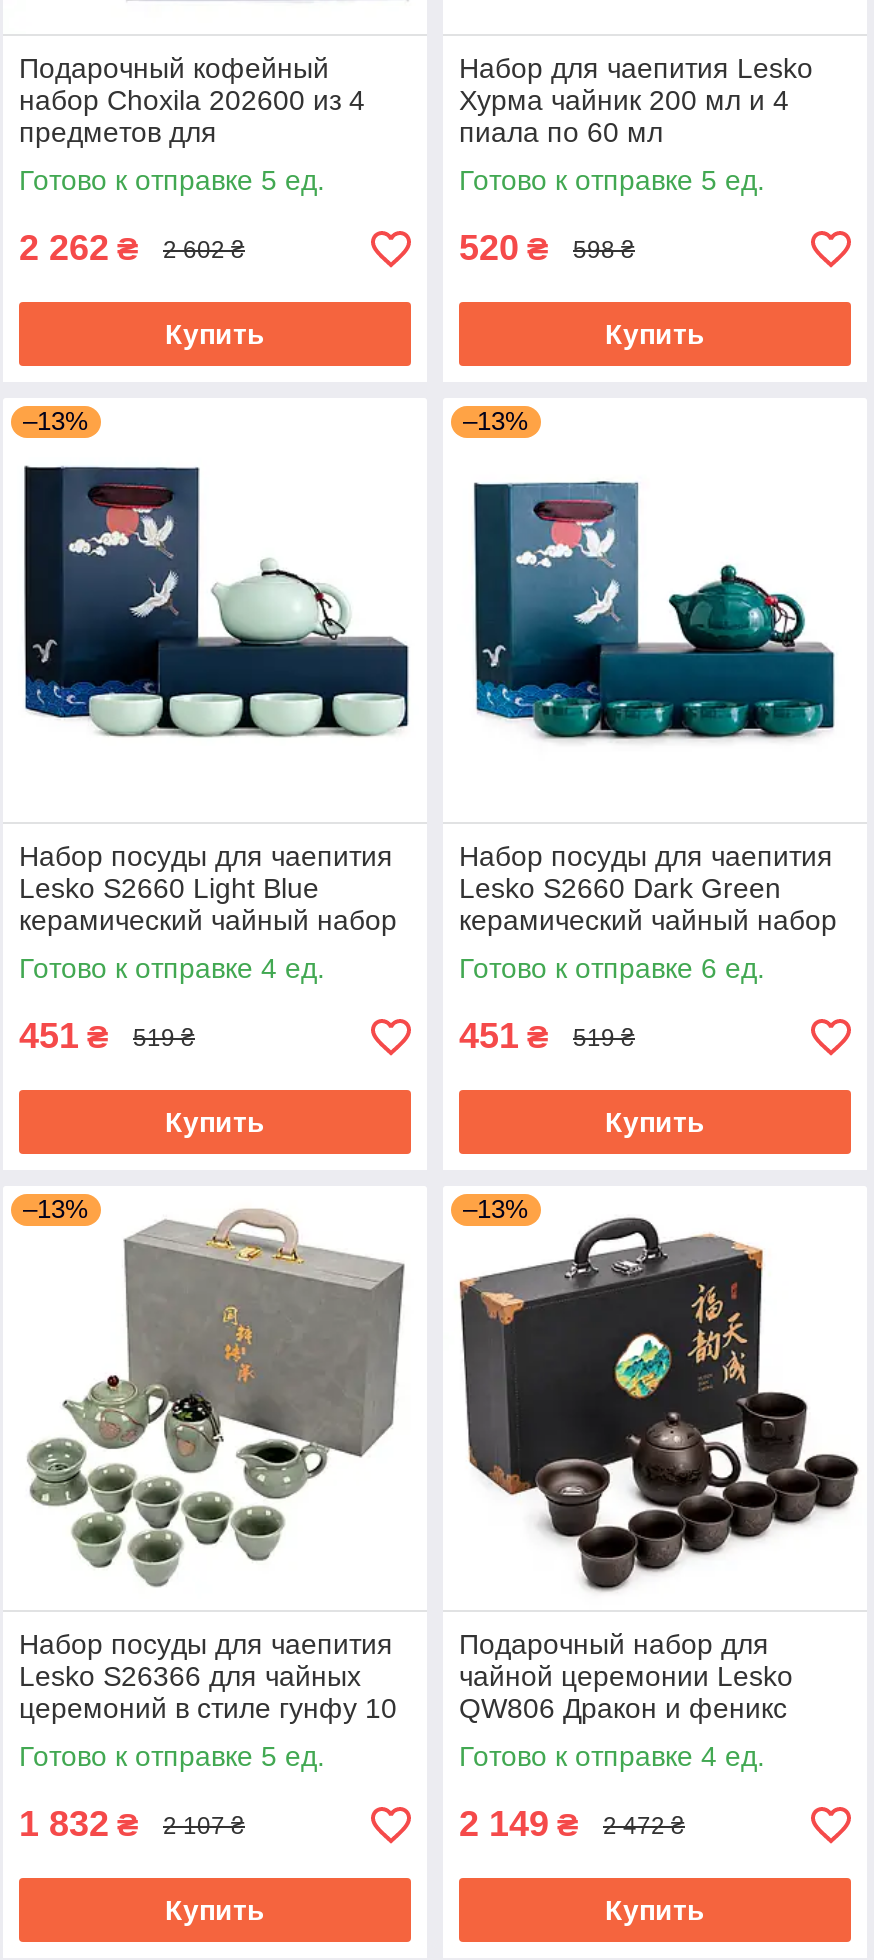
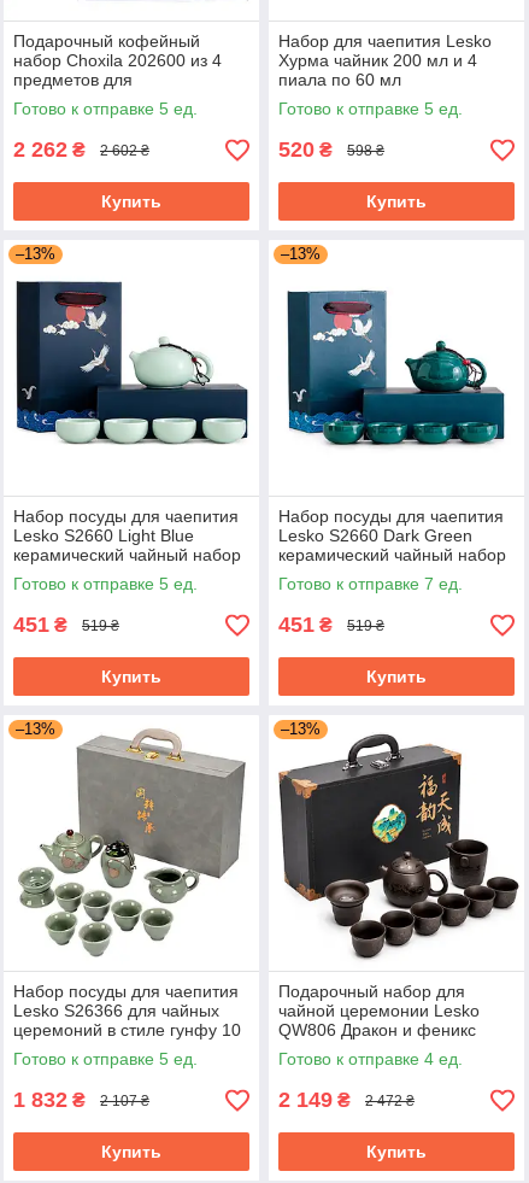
- Готово к отправке 4 ед.
+ Готово к отправке 5 ед.

- Готово к отправке 6 ед.
+ Готово к отправке 7 ед.
